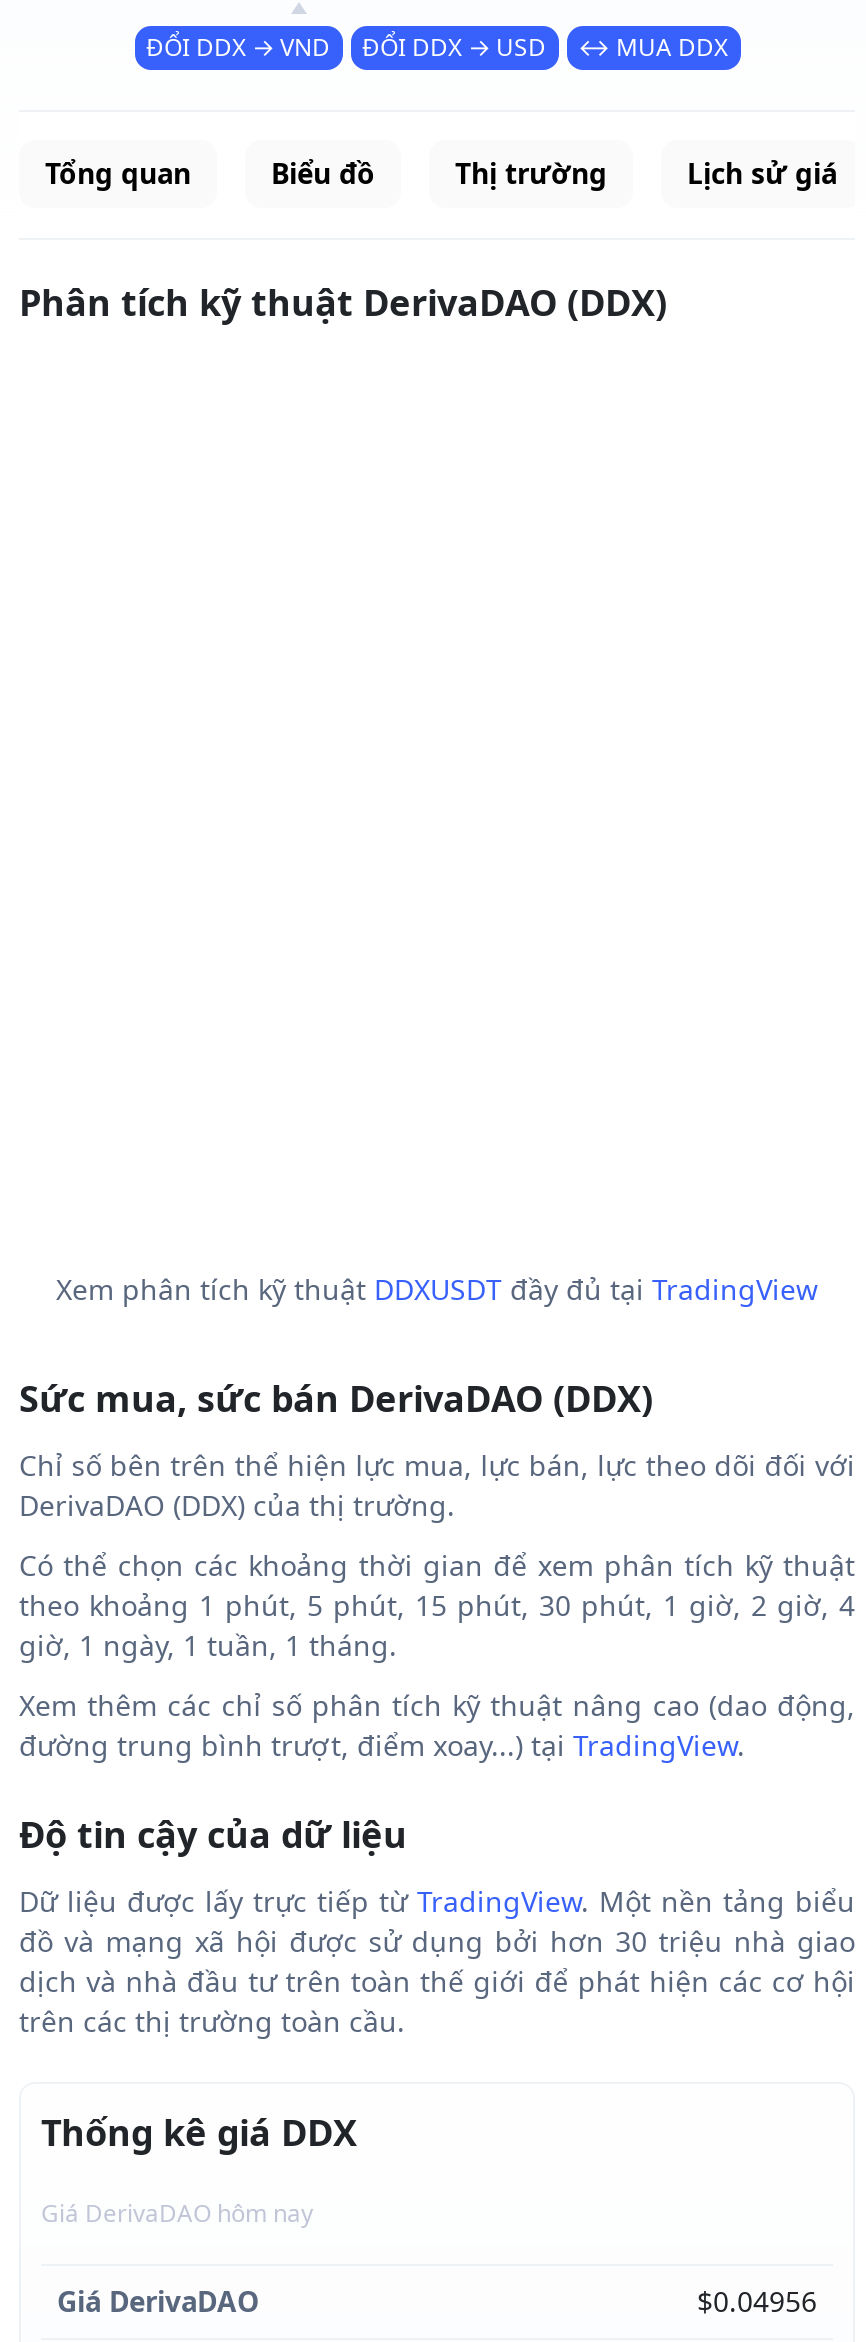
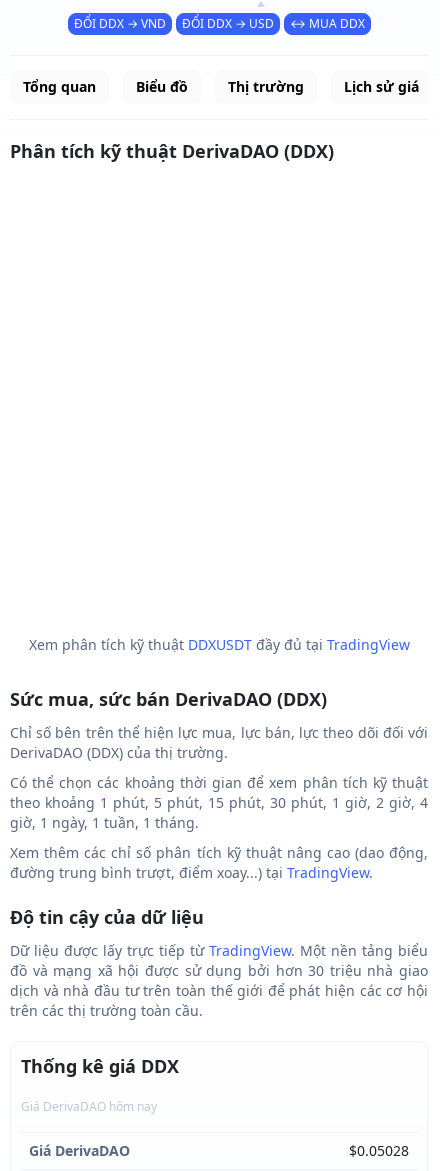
- $0.04956
+ $0.05028
